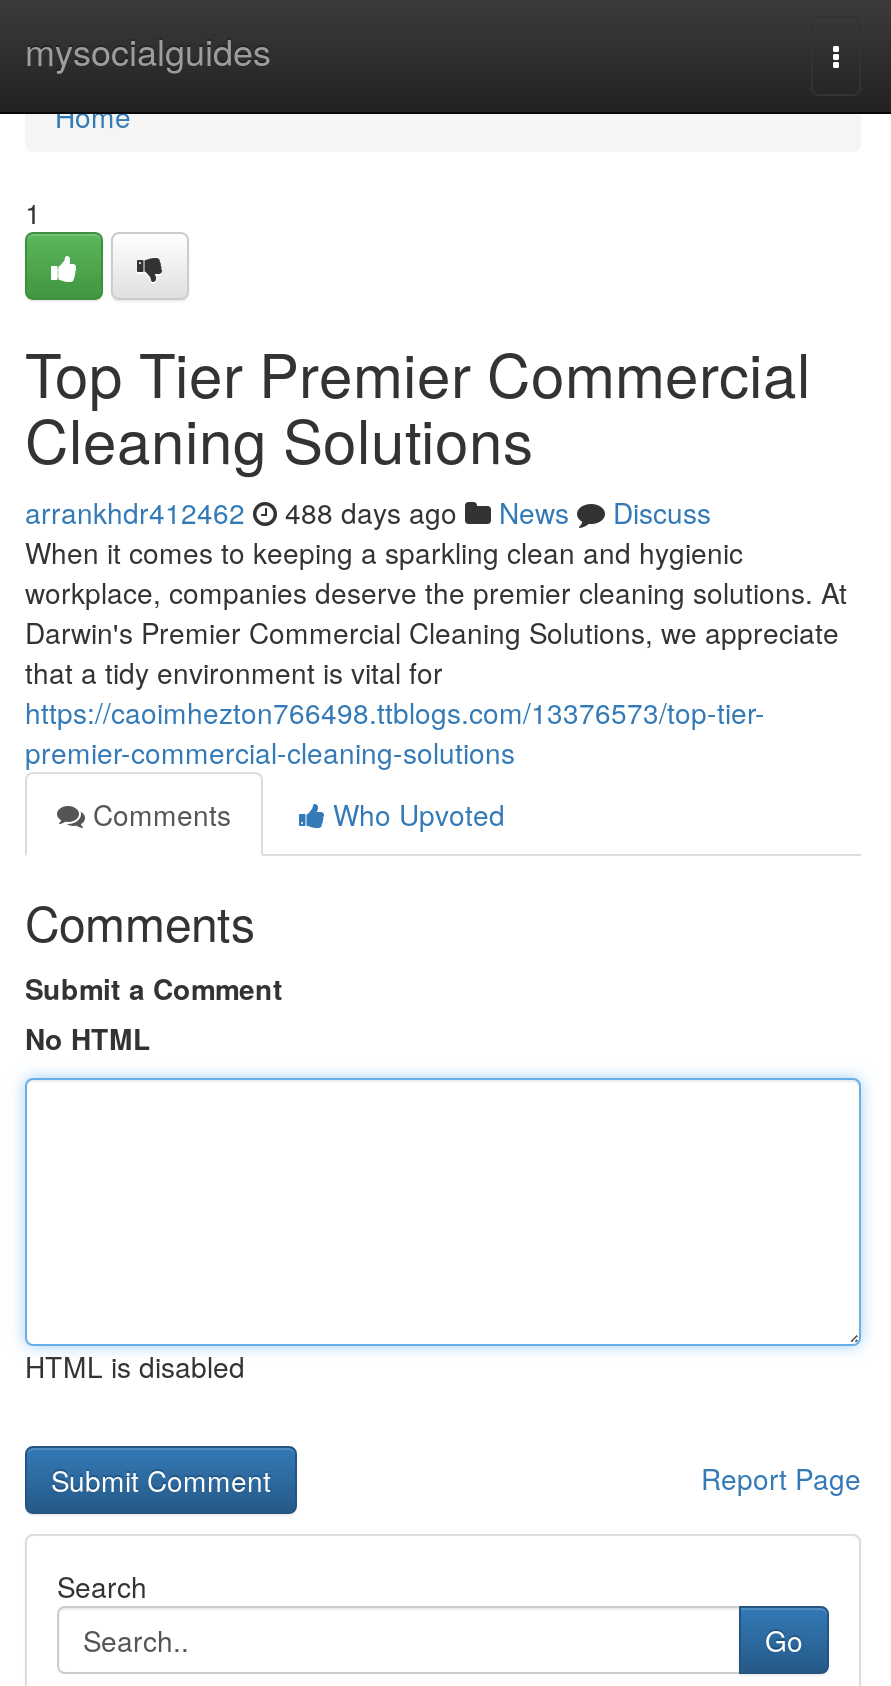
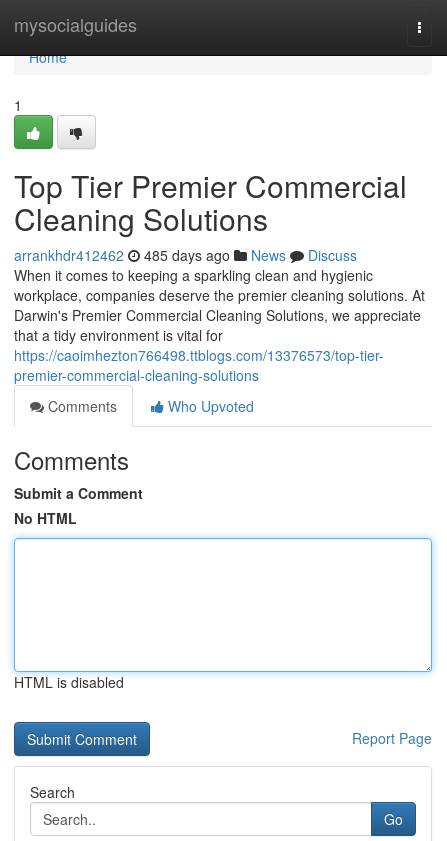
- arrankhdr412462 488 days ago News Discuss
+ arrankhdr412462 485 days ago News Discuss
